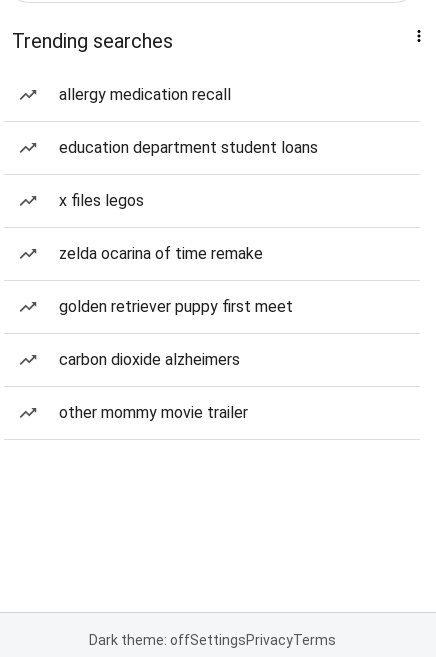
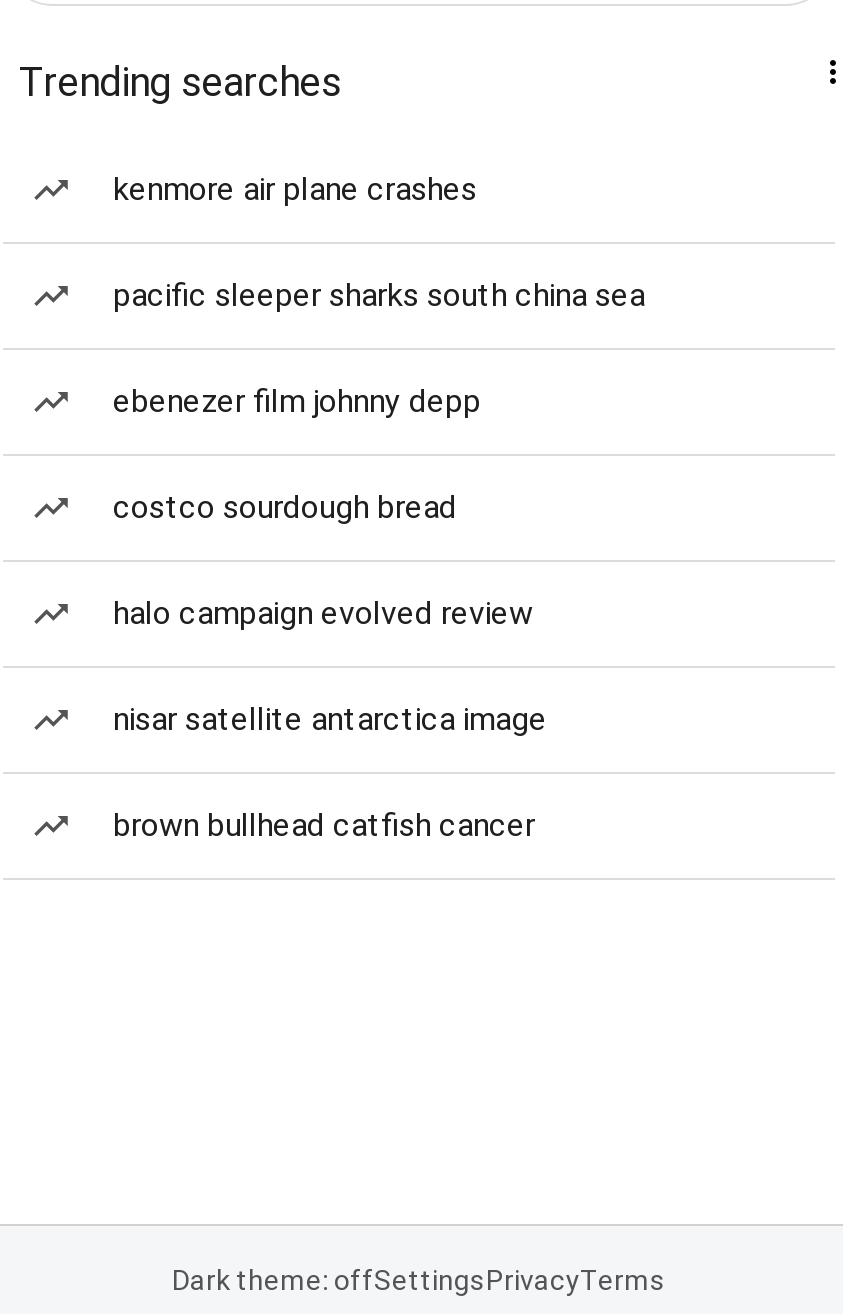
- allergy medication recall
+ kenmore air plane crashes

- education department student loans
+ pacific sleeper sharks south china sea

- x files legos
+ ebenezer film johnny depp

- zelda ocarina of time remake
+ costco sourdough bread

- golden retriever puppy first meet
+ halo campaign evolved review

- carbon dioxide alzheimers
+ nisar satellite antarctica image

- other mommy movie trailer
+ brown bullhead catfish cancer
